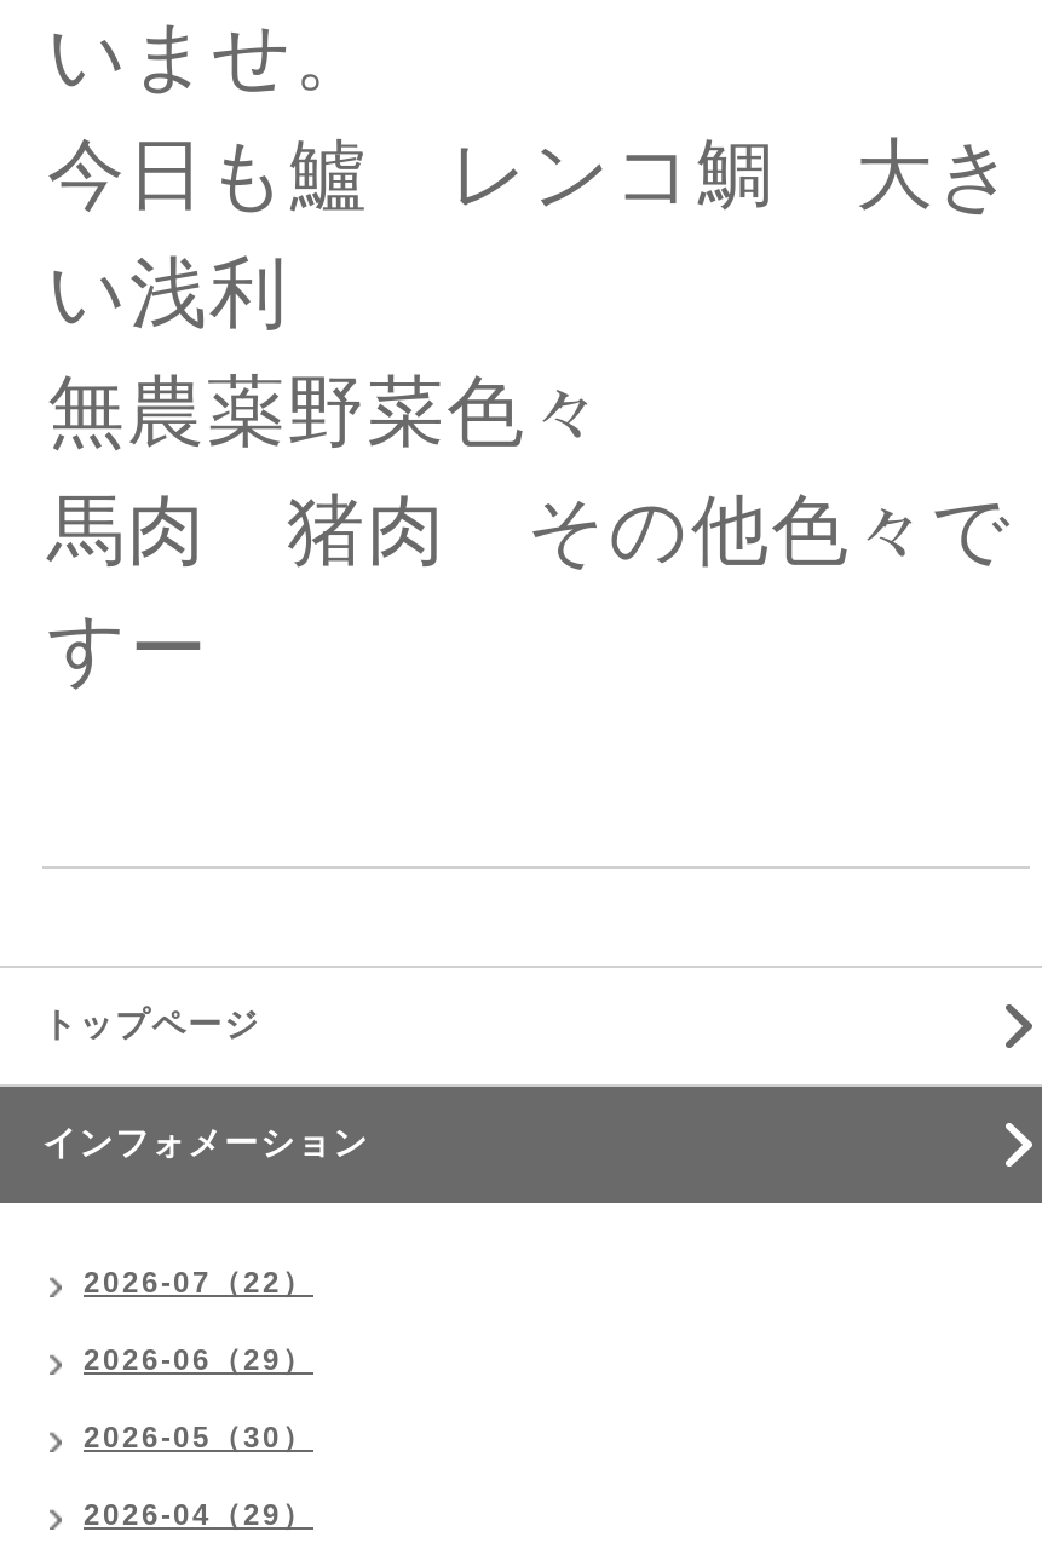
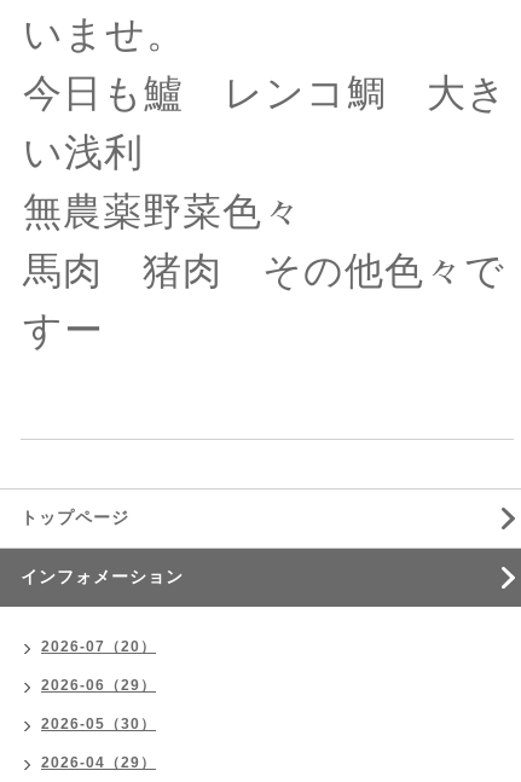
- 2026-07（22）
+ 2026-07（20）
